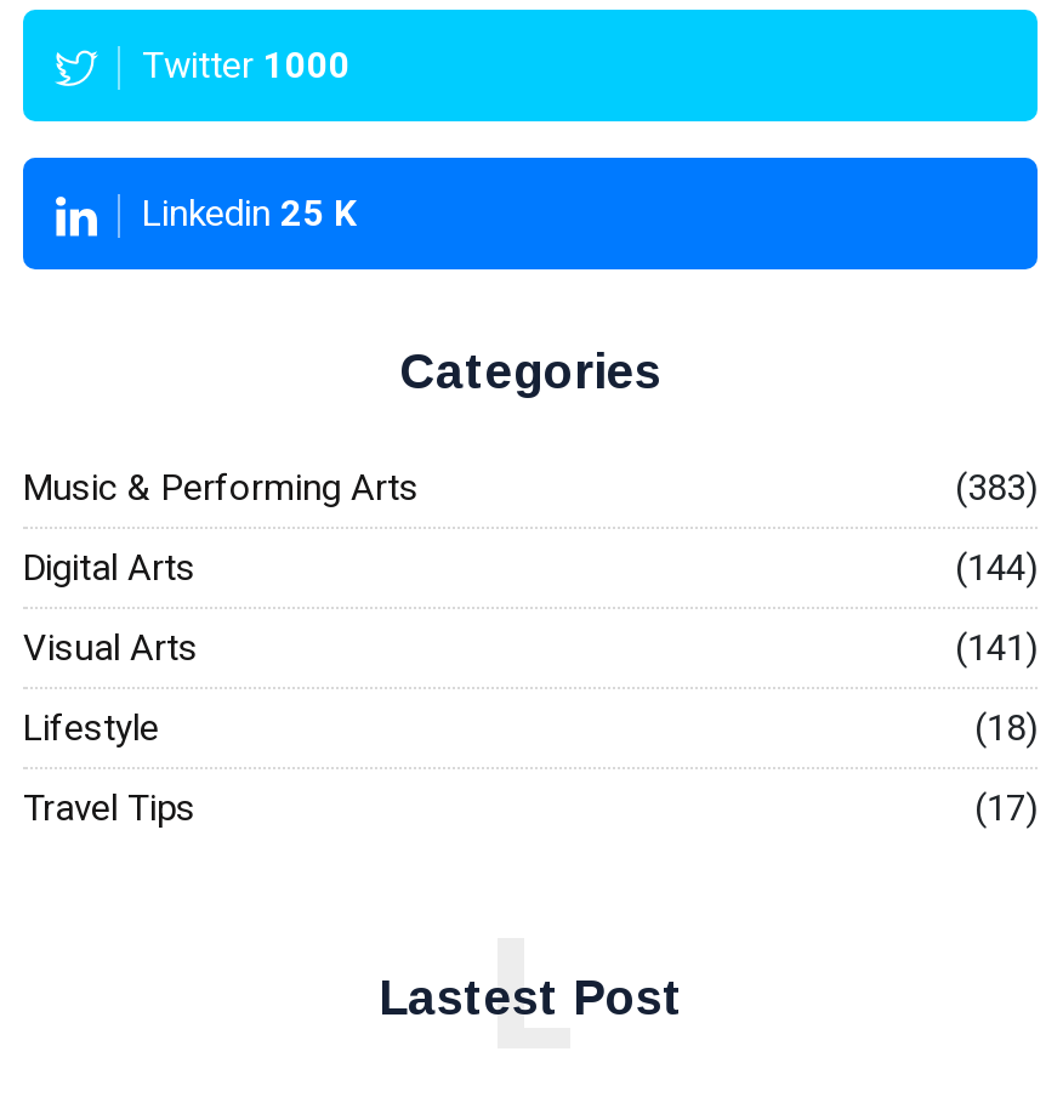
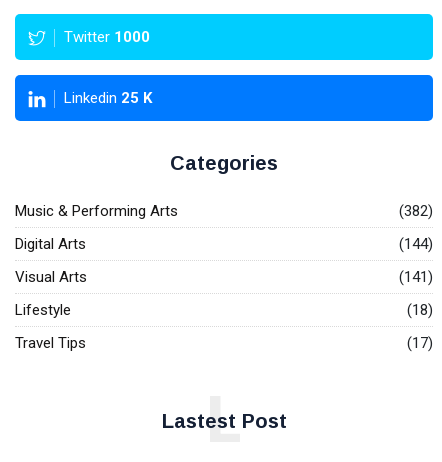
- (383)
+ (382)
